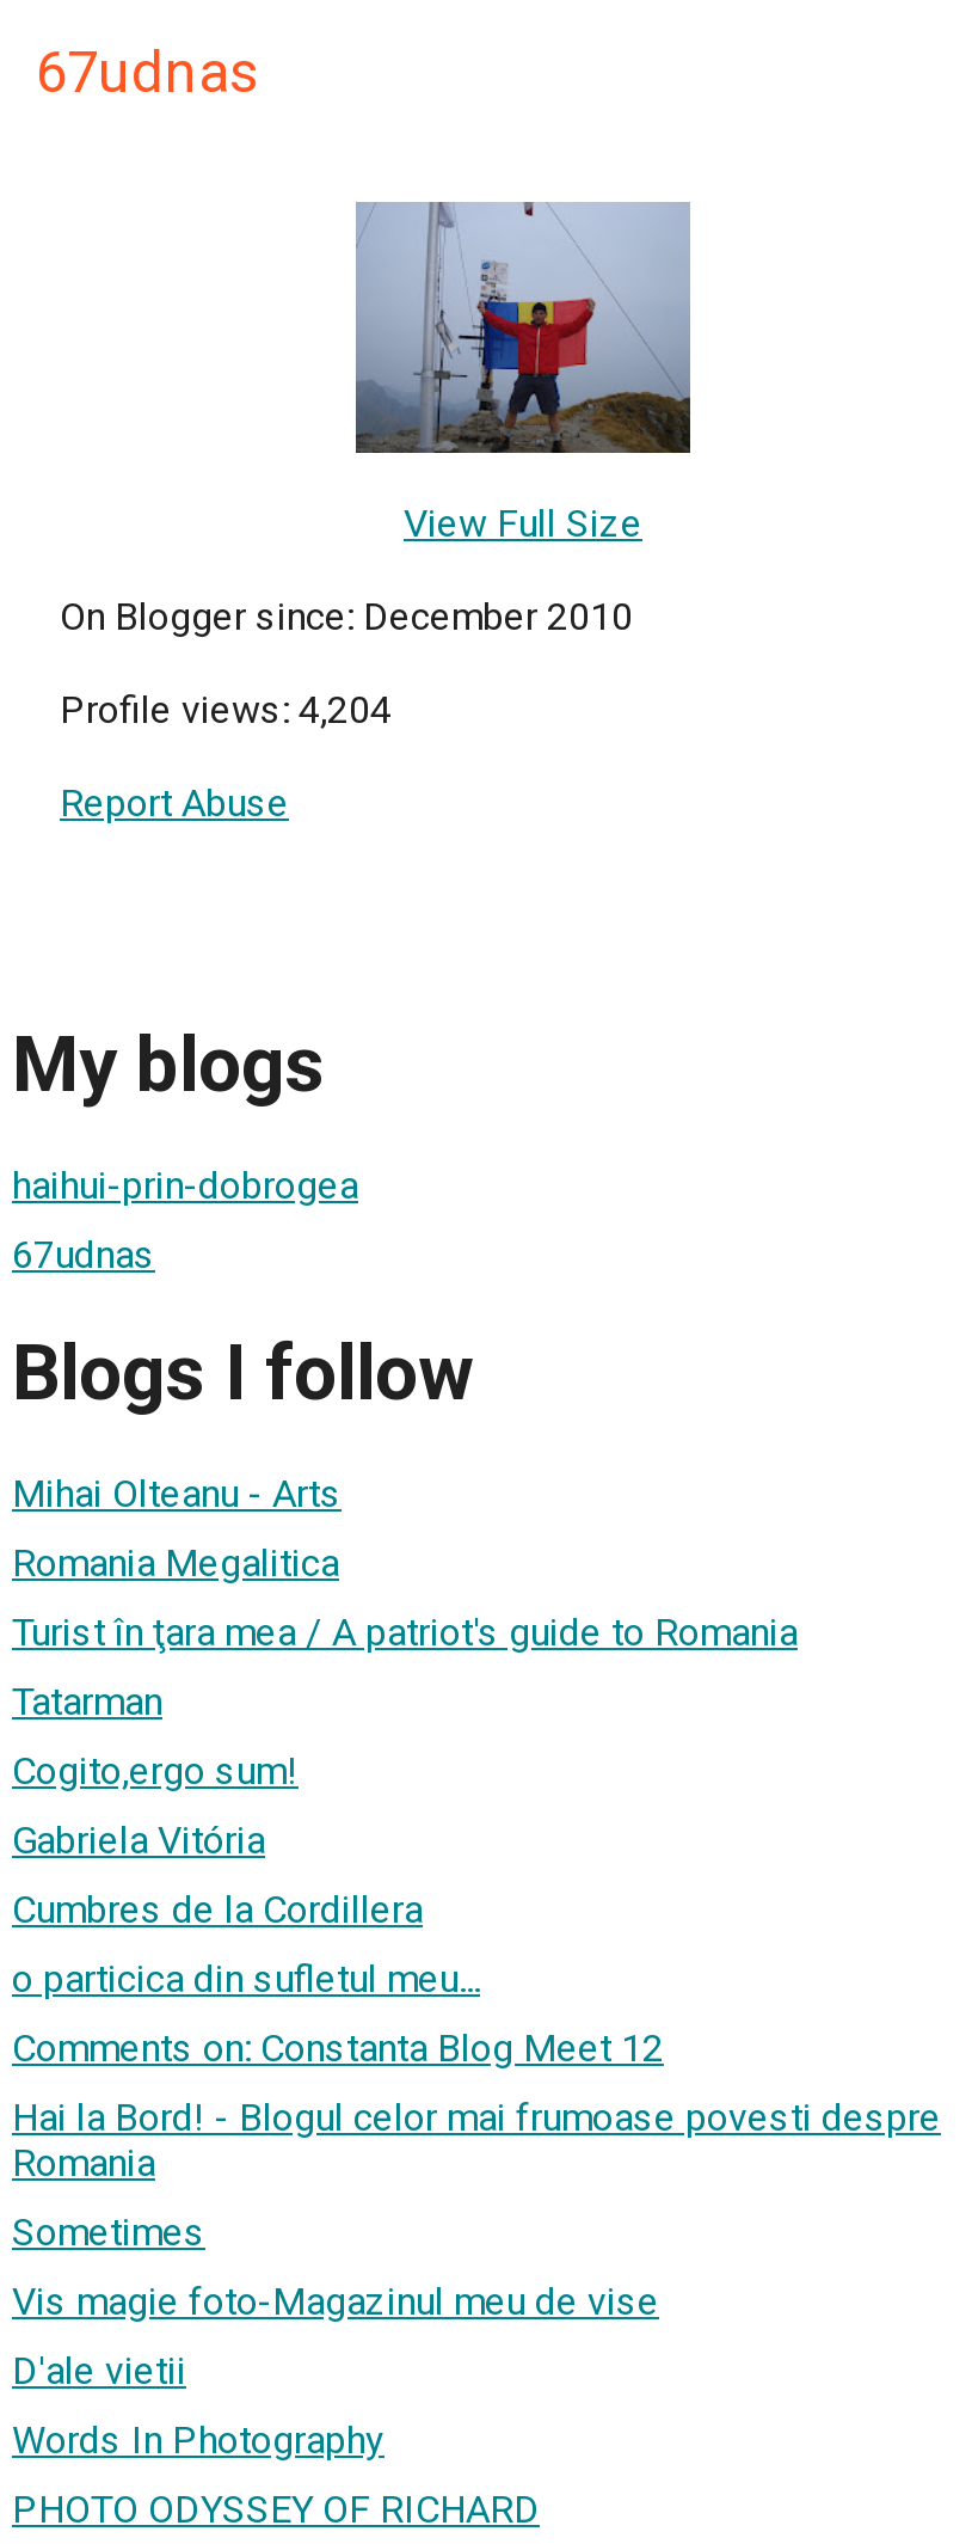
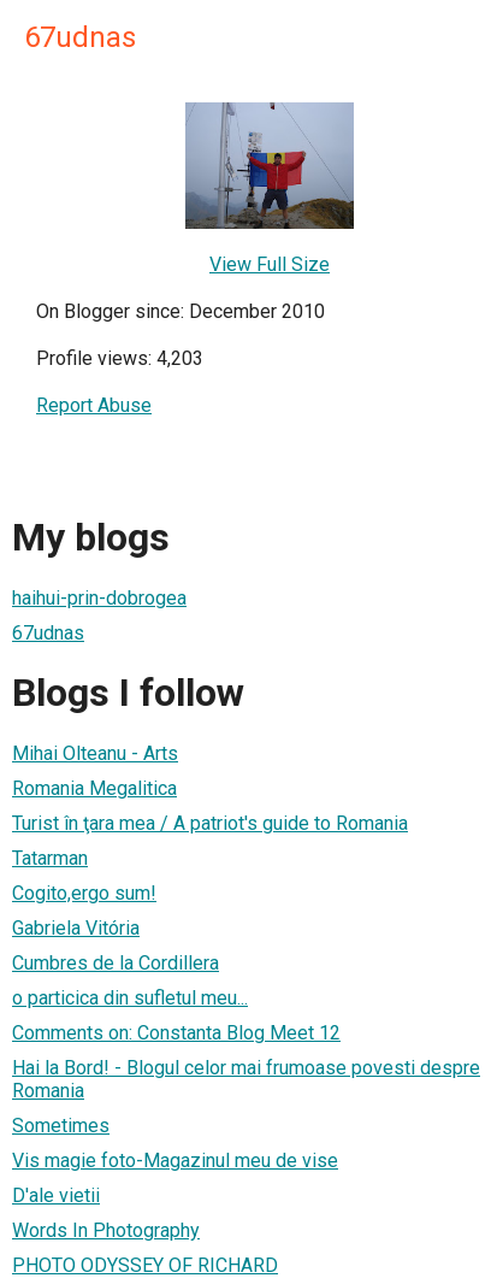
- Profile views: 4,204
+ Profile views: 4,203
